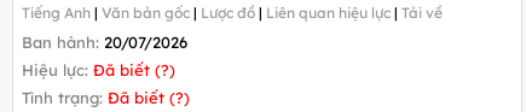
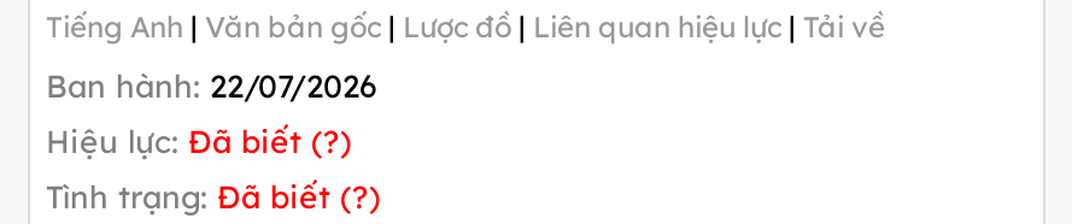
- Ban hành: 20/07/2026
+ Ban hành: 22/07/2026
